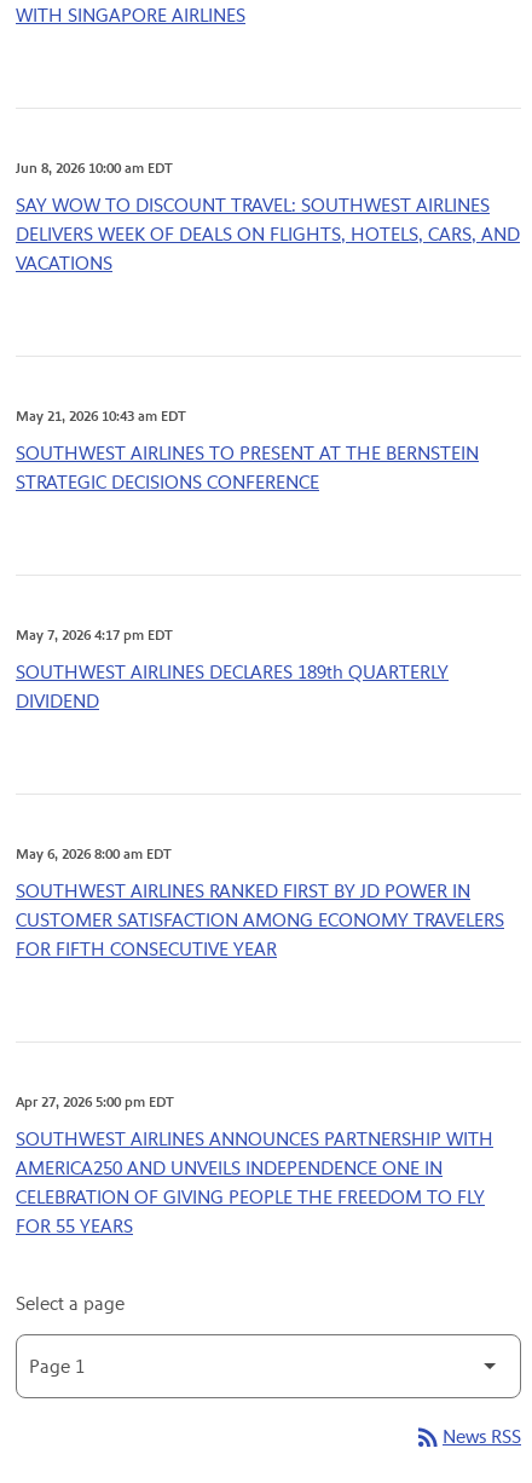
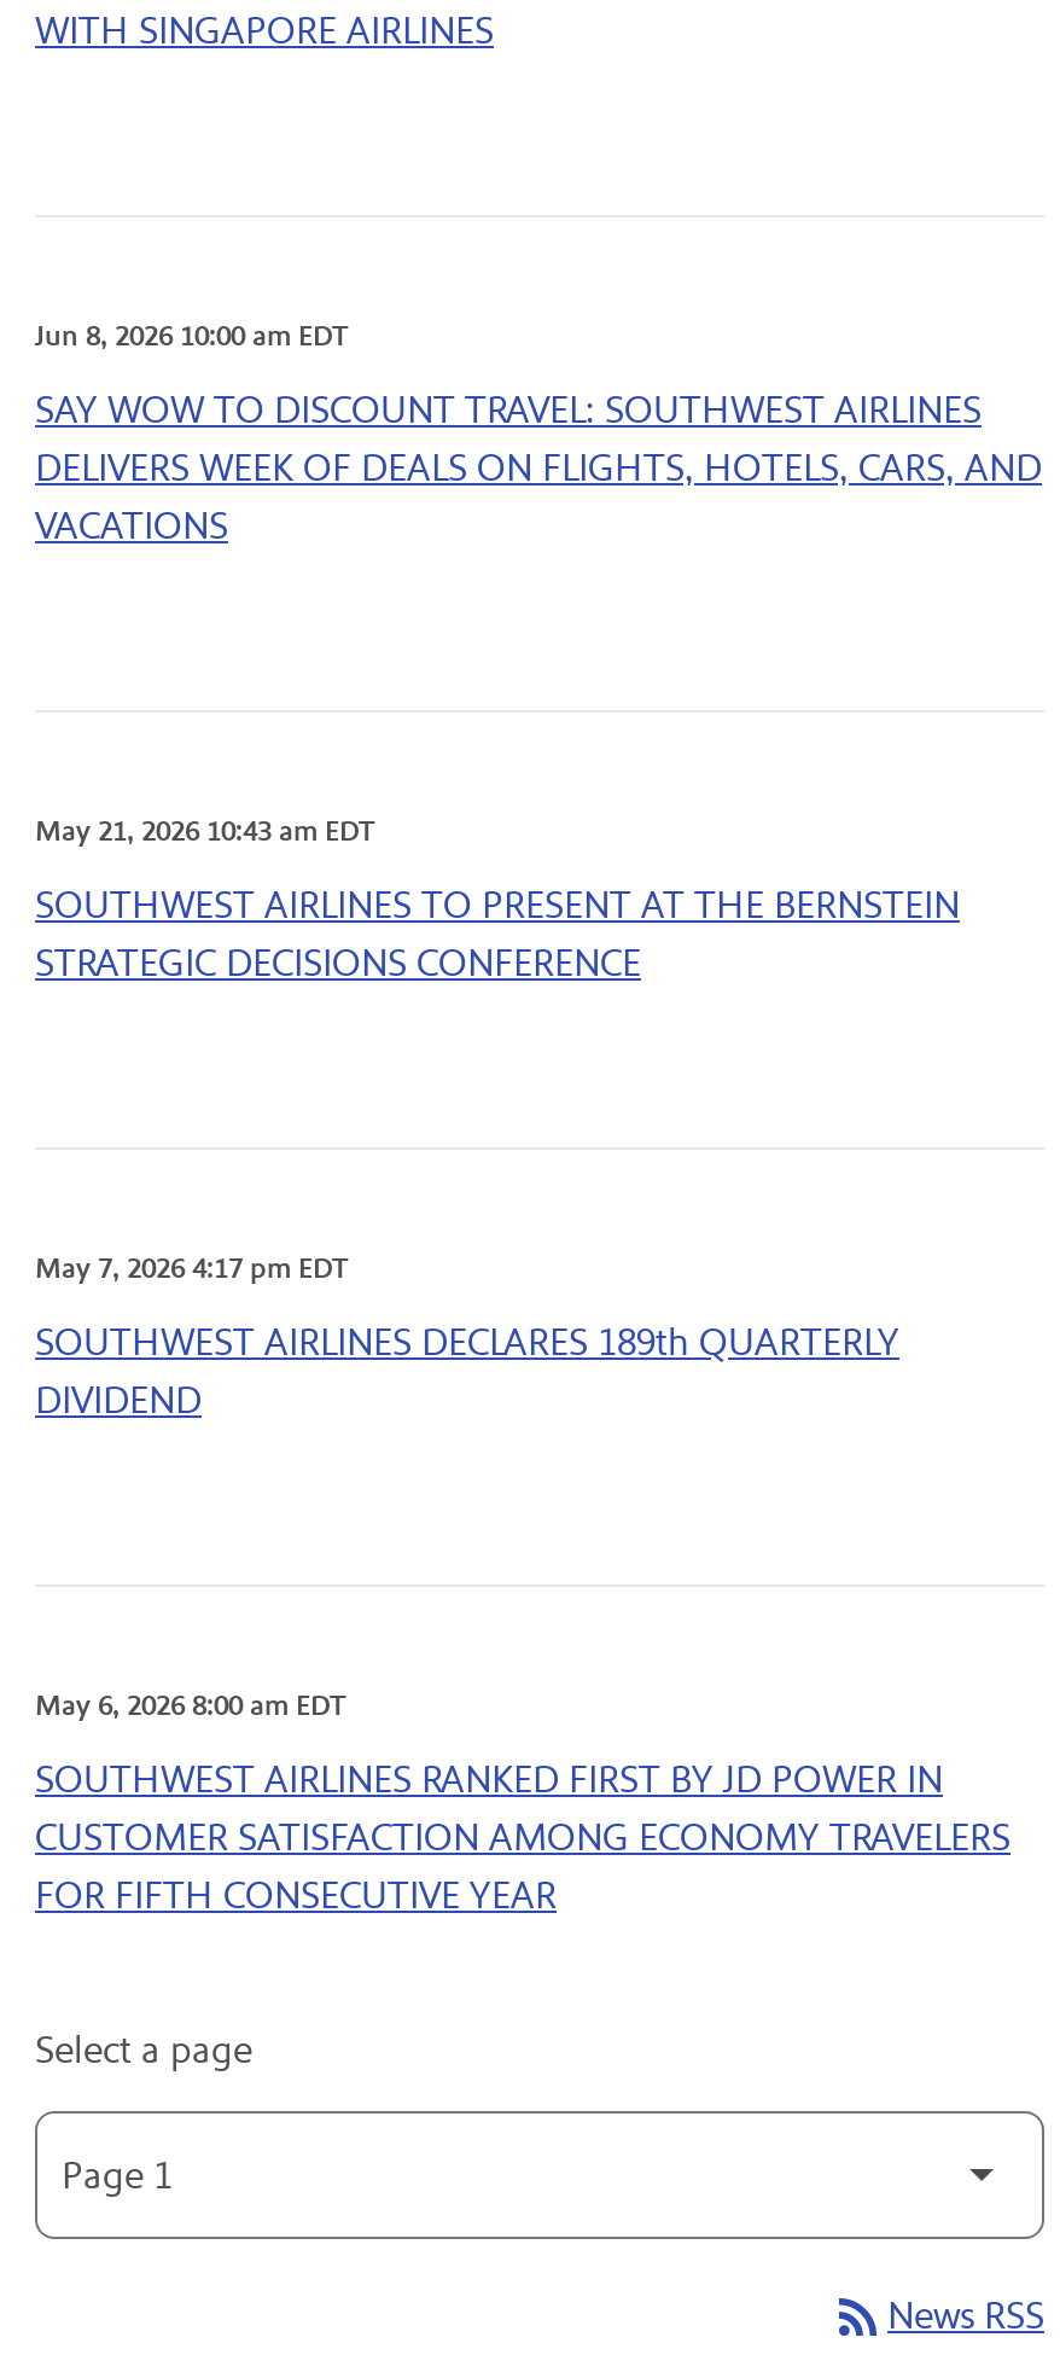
- Apr 27, 2026 5:00 pm EDT
- SOUTHWEST AIRLINES ANNOUNCES PARTNERSHIP WITH
- AMERICA250 AND UNVEILS INDEPENDENCE ONE IN
- CELEBRATION OF GIVING PEOPLE THE FREEDOM TO FLY
- FOR 55 YEARS
